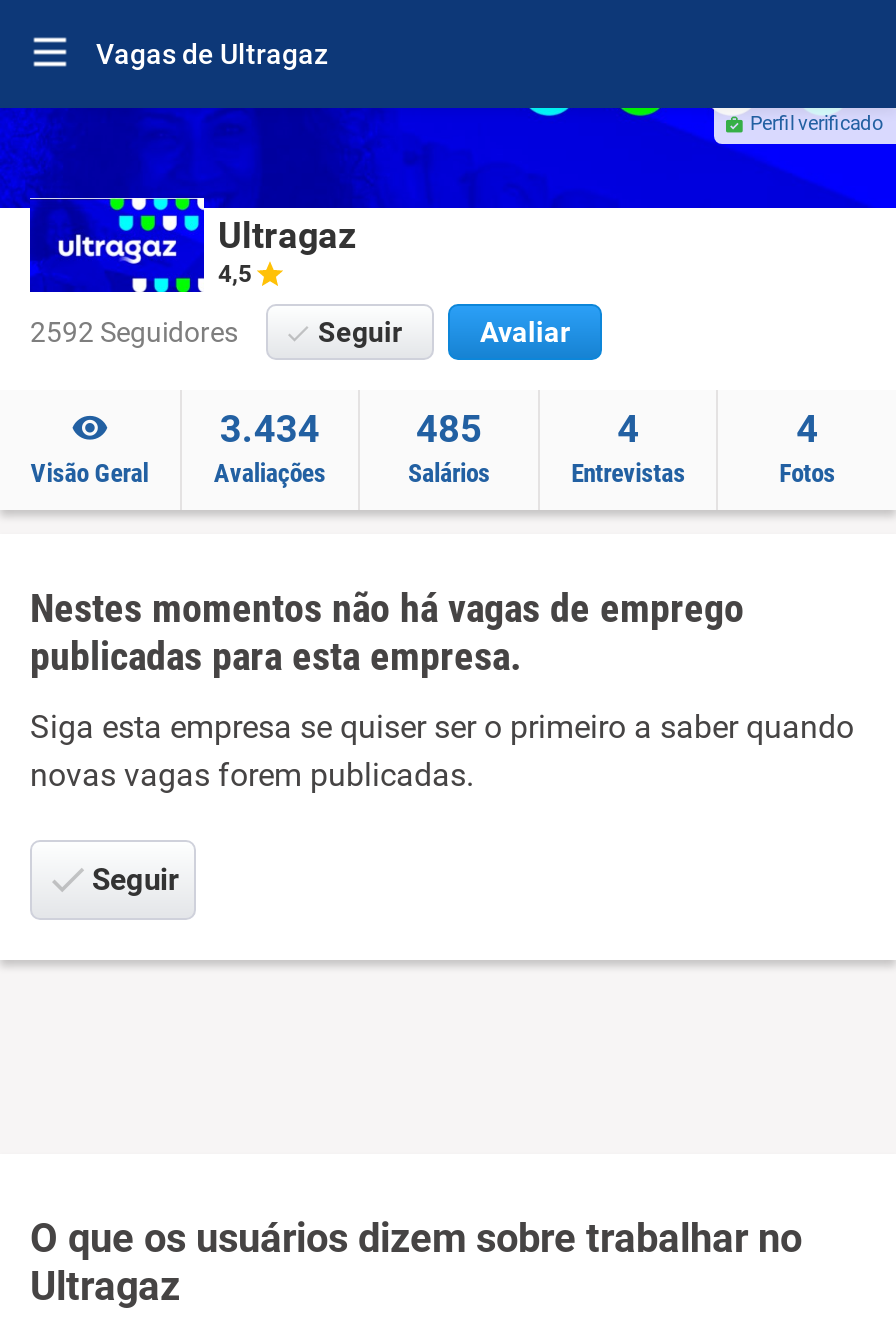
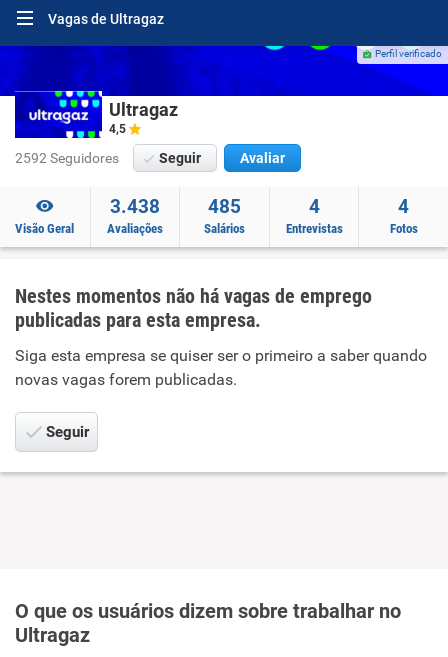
- 3.434
+ 3.438
